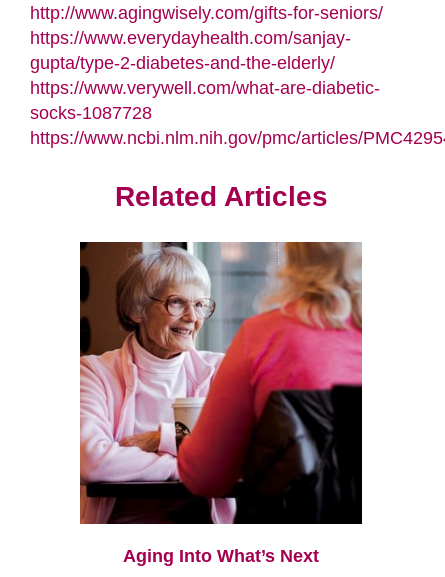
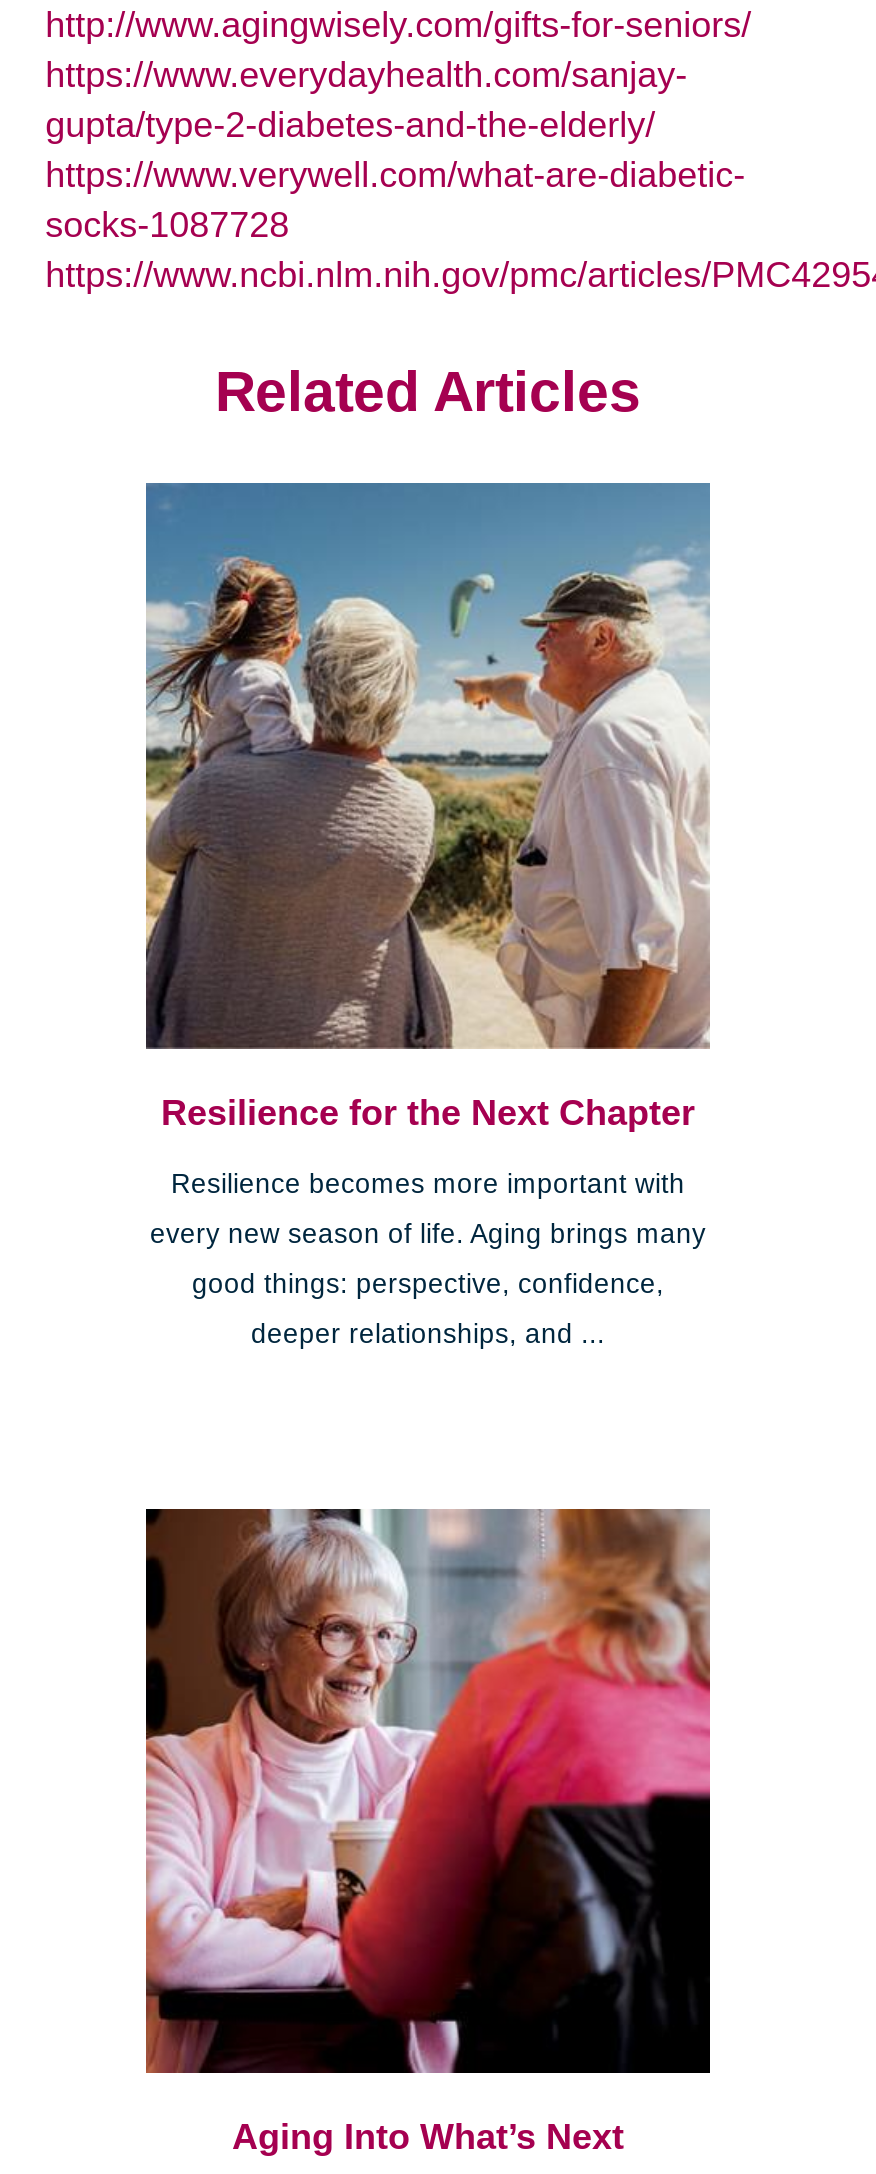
+ [image]
+ Resilience for the Next Chapter
+ Resilience becomes more important with
+ every new season of life. Aging brings many
+ good things: perspective, confidence,
+ deeper relationships, and ...
